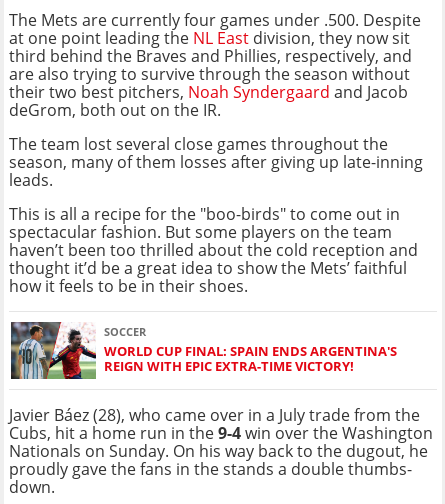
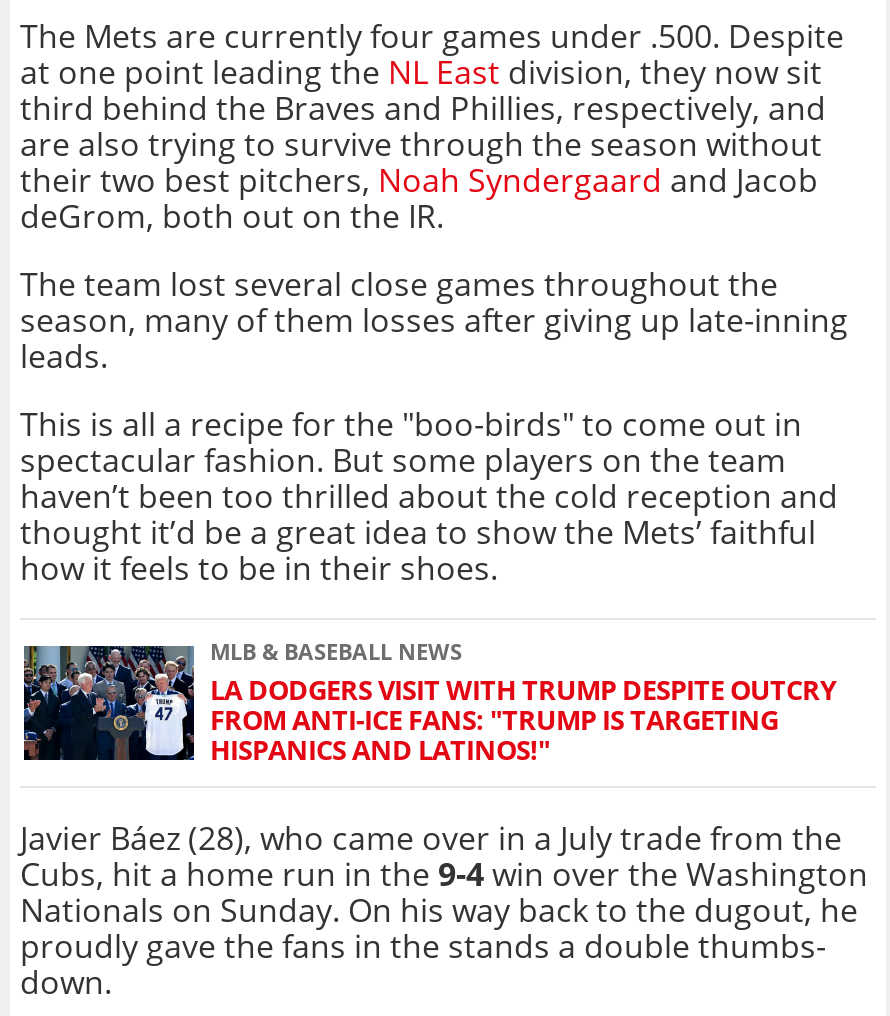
- [image]
- SOCCER
- WORLD CUP FINAL: SPAIN ENDS ARGENTINA'S
- REIGN WITH EPIC EXTRA-TIME VICTORY!
+ [image]
+ MLB & BASEBALL NEWS
+ LA DODGERS VISIT WITH TRUMP DESPITE OUTCRY
+ FROM ANTI-ICE FANS: "TRUMP IS TARGETING
+ HISPANICS AND LATINOS!"
